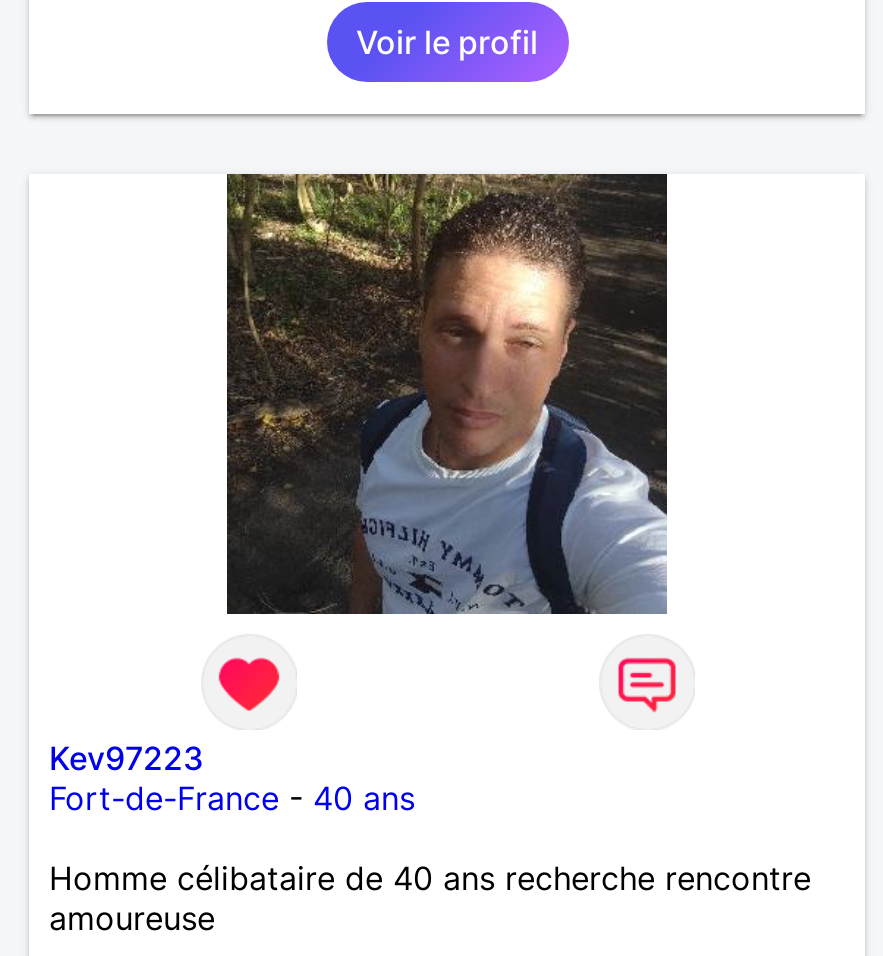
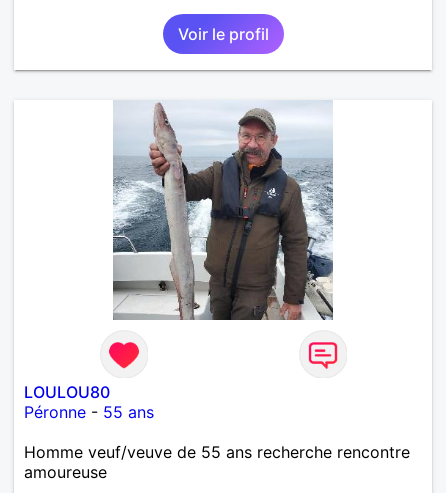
- [image]
+ [image]

- Kev97223
- Fort-de-France - 40 ans
+ LOULOU80
+ Péronne - 55 ans

- Homme célibataire de 40 ans recherche rencontre
+ Homme veuf/veuve de 55 ans recherche rencontre
